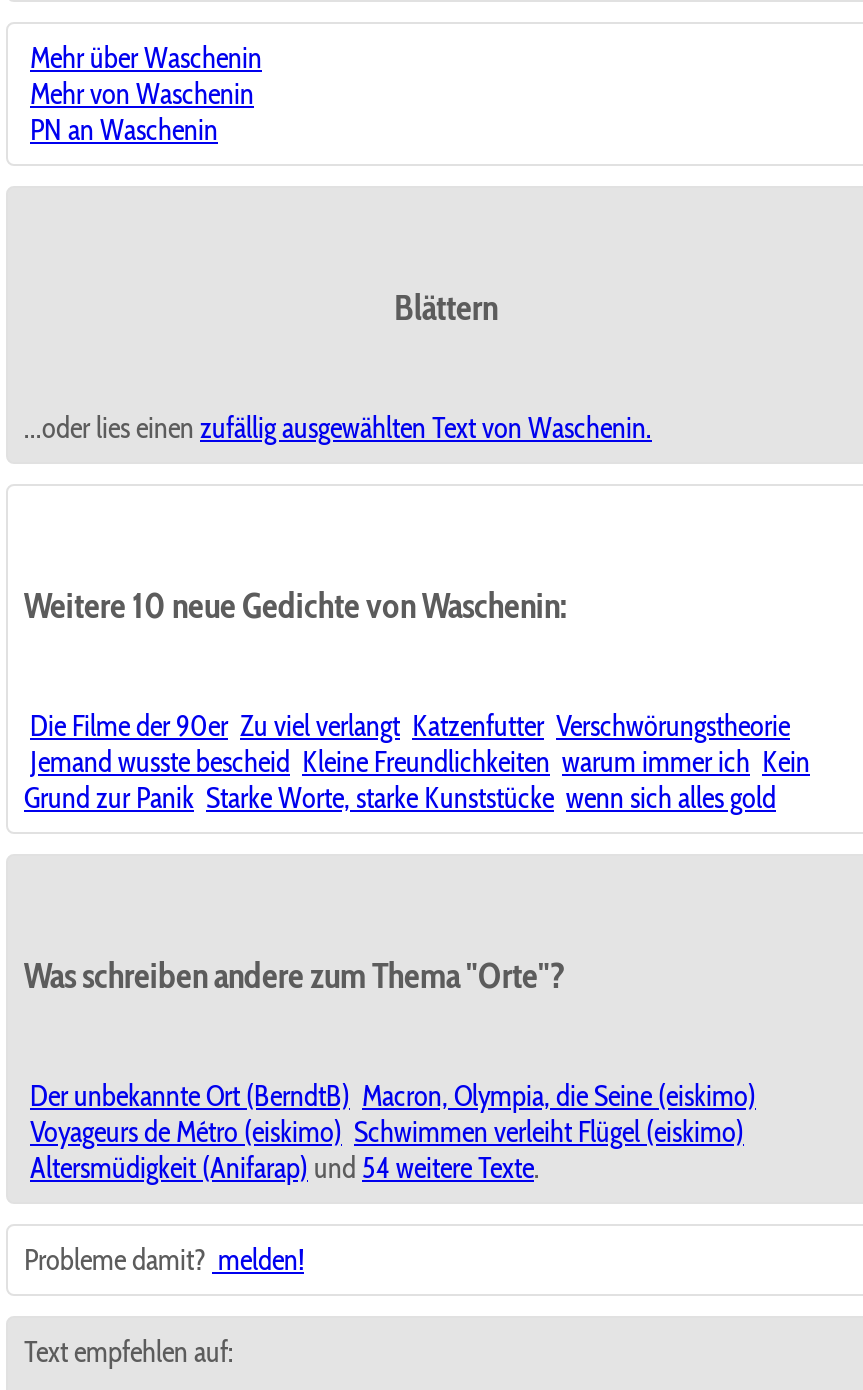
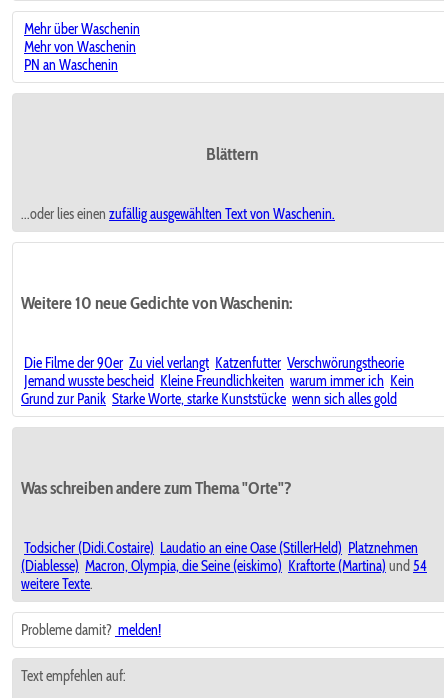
- Der unbekannte Ort (BerndtB) Macron, Olympia, die Seine (eiskimo)
- Voyageurs de Métro (eiskimo) Schwimmen verleiht Flügel (eiskimo)
- Altersmüdigkeit (Anifarap) und 54 weitere Texte.
+ Todsicher (Didi.Costaire) Laudatio an eine Oase (StillerHeld) Platznehmen
+ (Diablesse) Macron, Olympia, die Seine (eiskimo) Kraftorte (Martina) und 54
+ weitere Texte.
